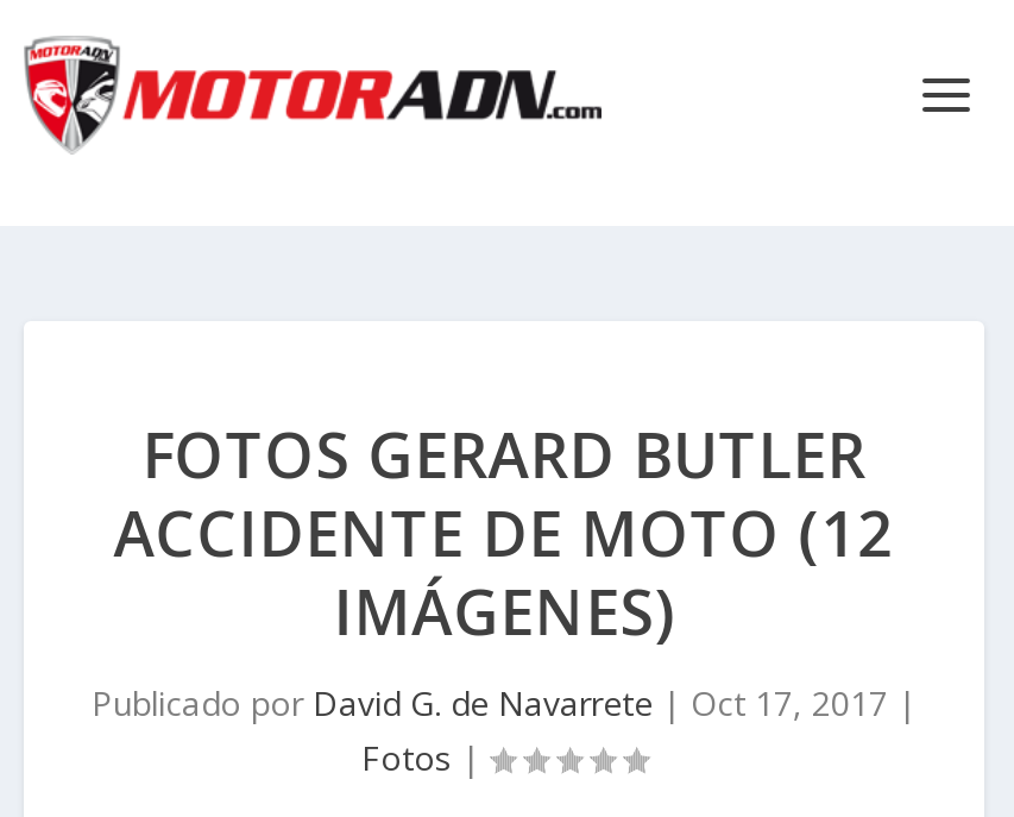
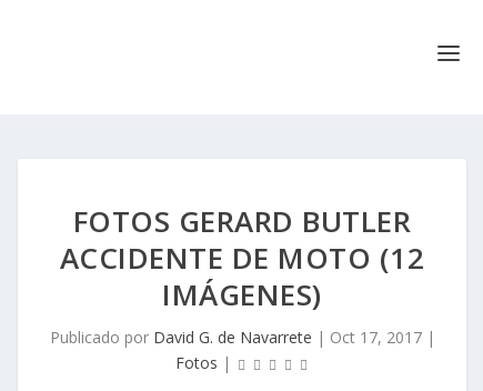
- [image]
